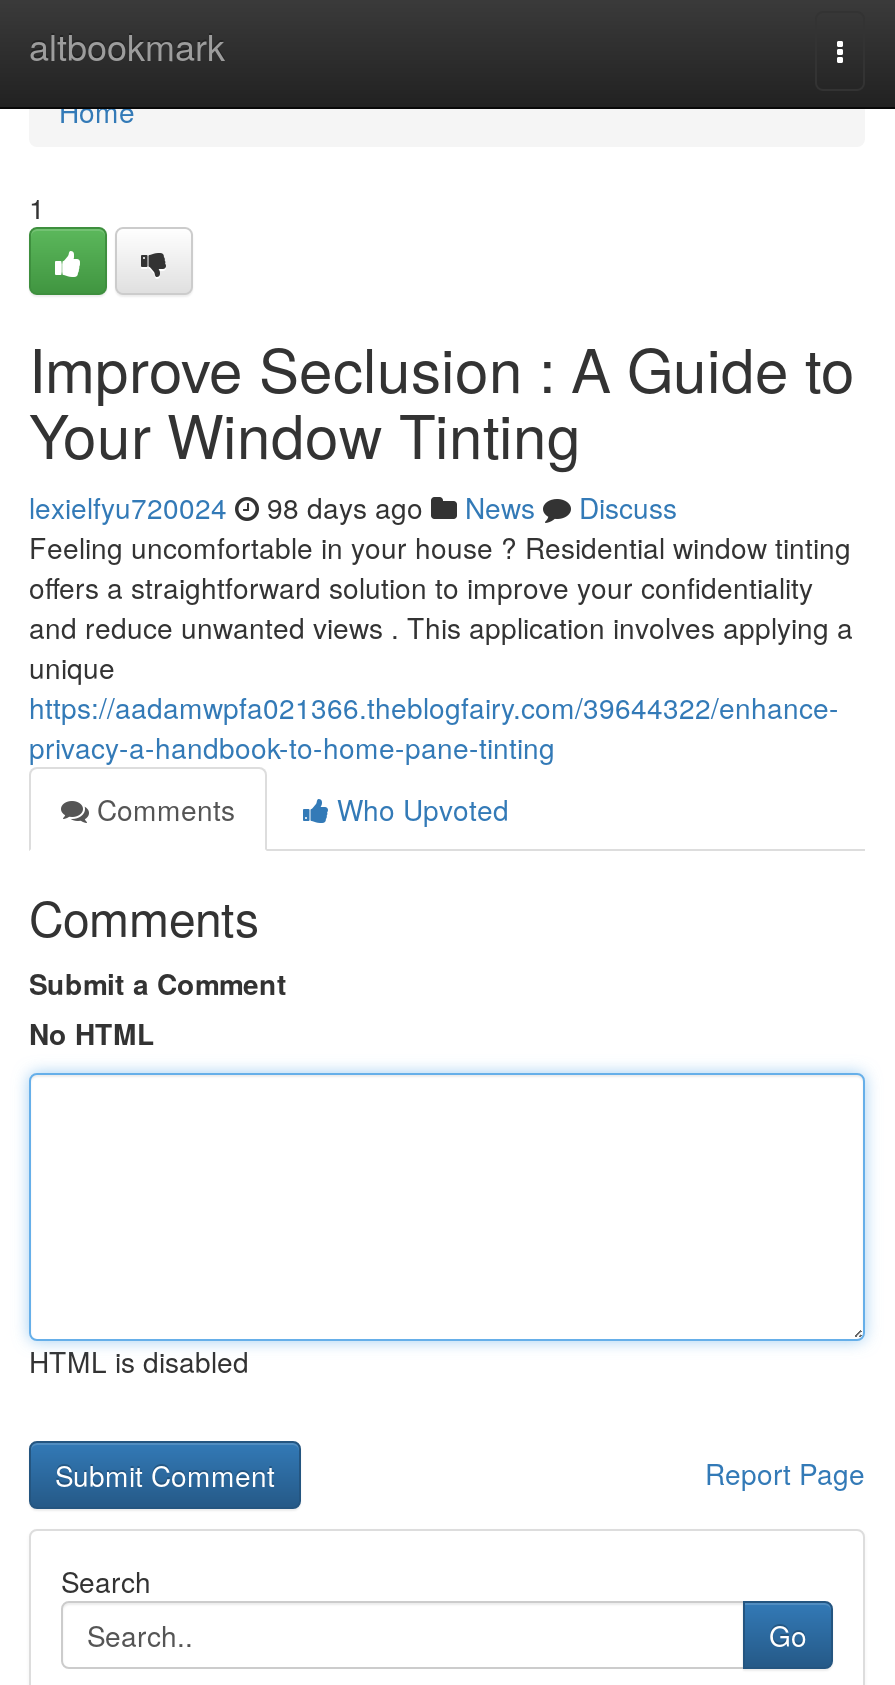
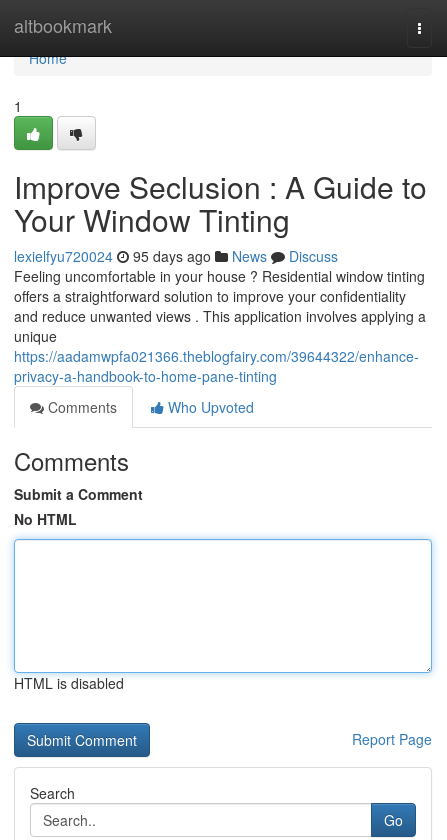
- lexielfyu720024 98 days ago News Discuss
+ lexielfyu720024 95 days ago News Discuss
